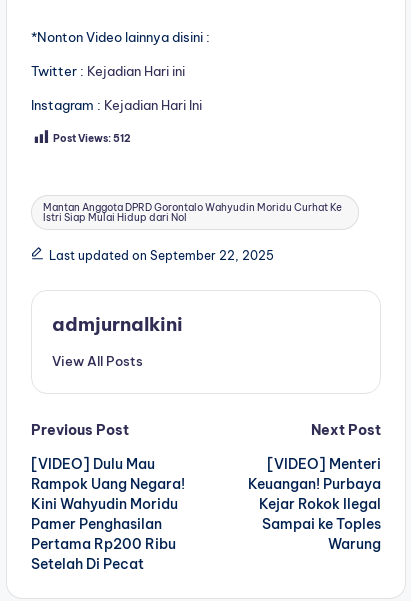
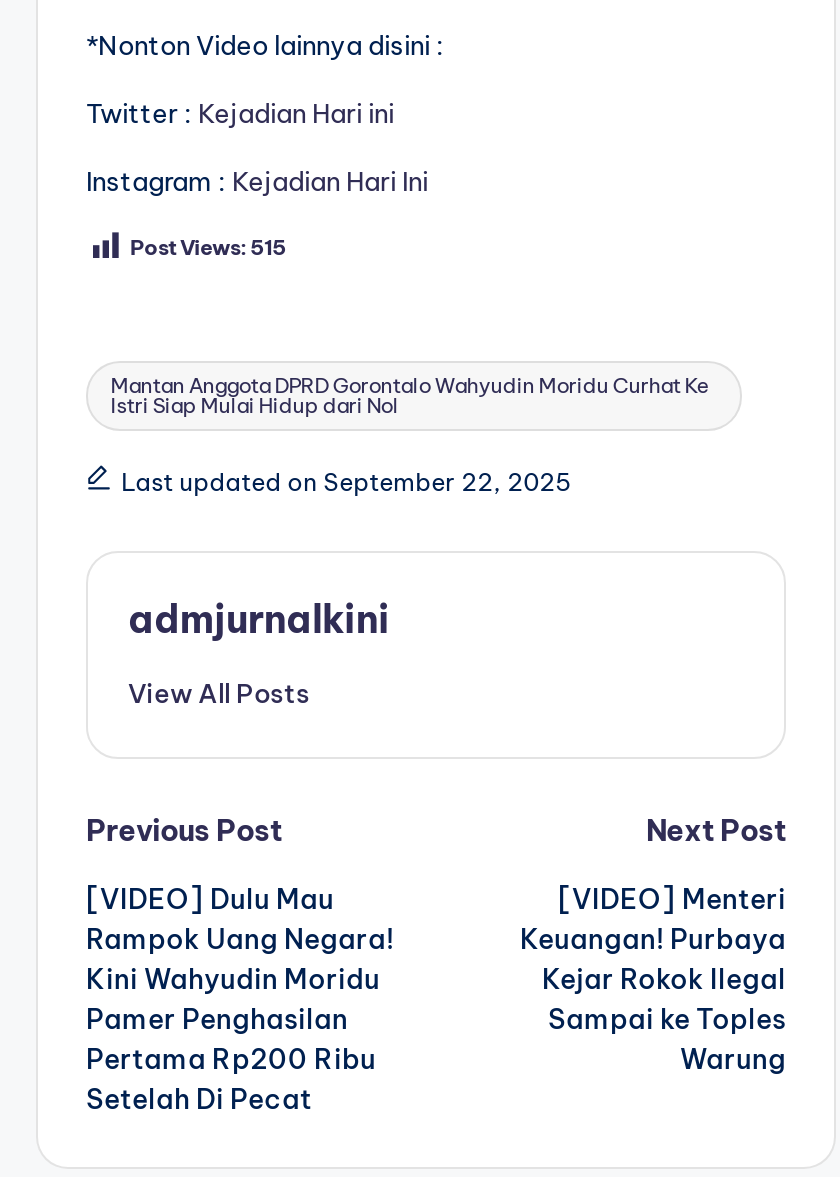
- Post Views: 512
+ Post Views: 515
